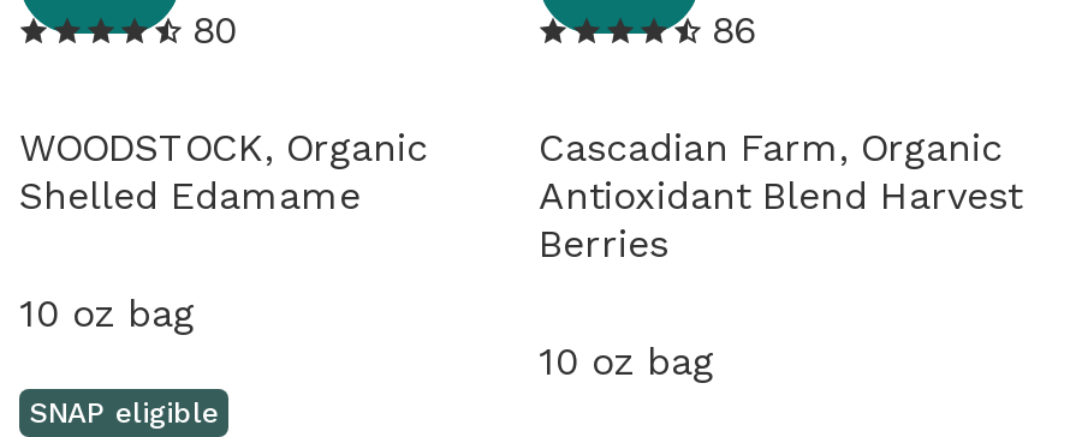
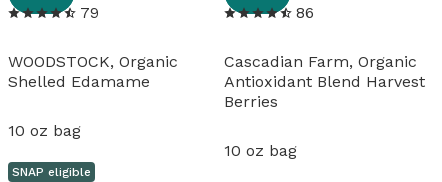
- 80
+ 79
